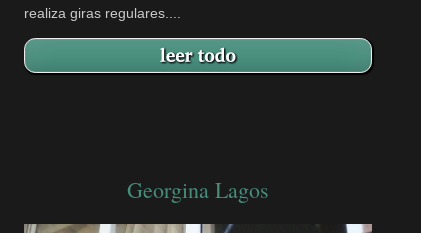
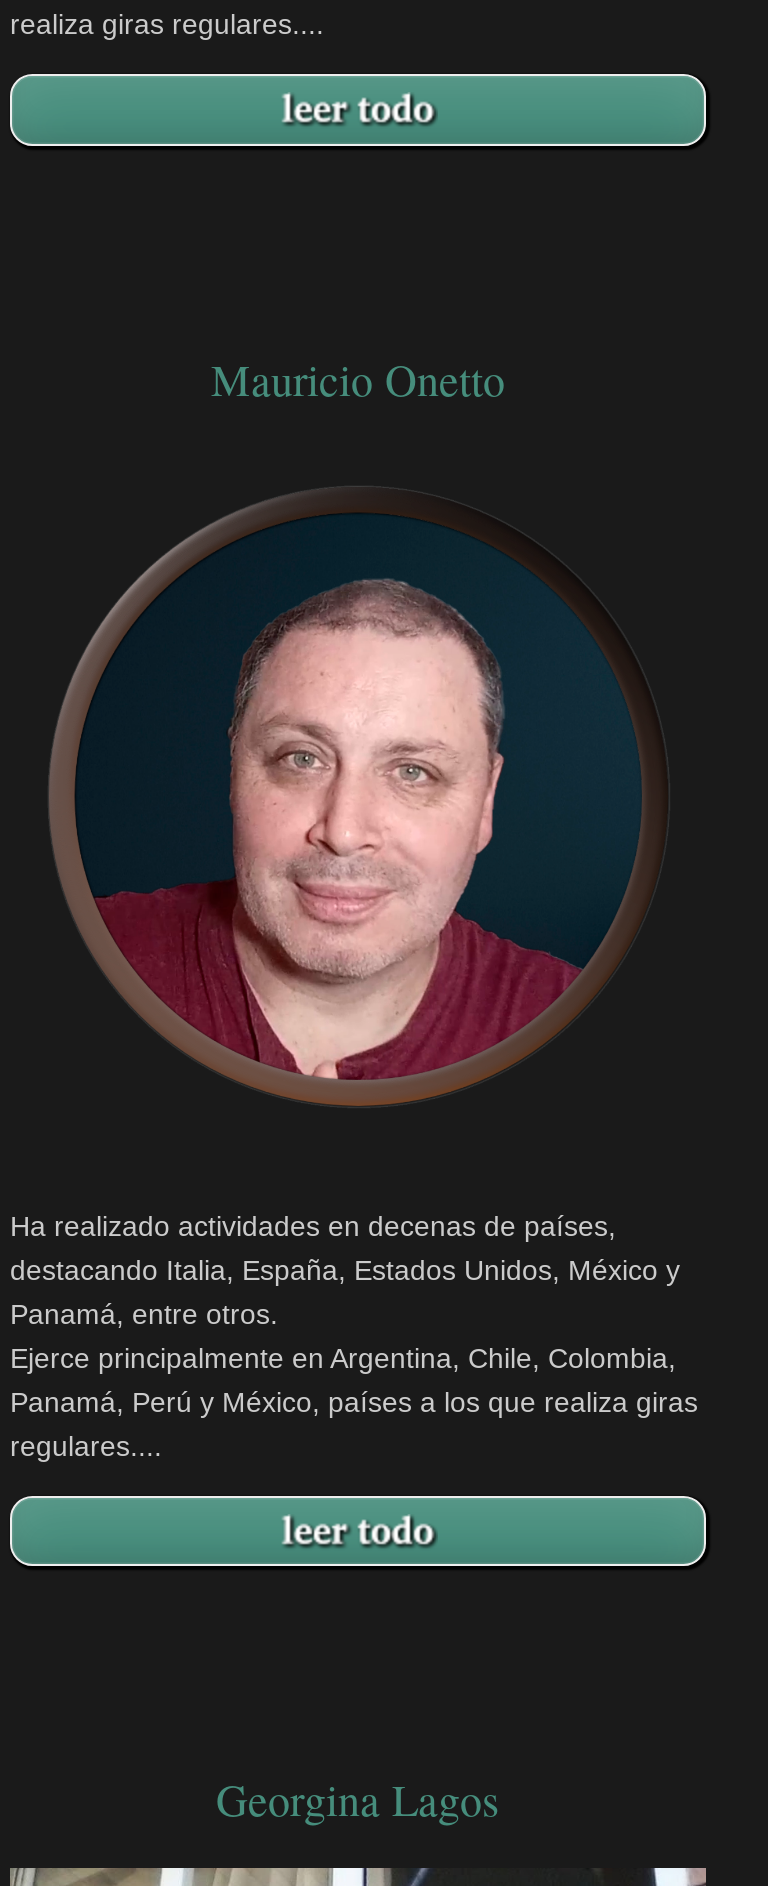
+ Ha realizado actividades en decenas de países,
+ destacando Italia, España, Estados Unidos, México y
+ Panamá, entre otros.
+ Ejerce principalmente en Argentina, Chile, Colombia,
+ Panamá, Perú y México, países a los que realiza giras
+ regulares....

+ [image]

+ Mauricio Onetto
